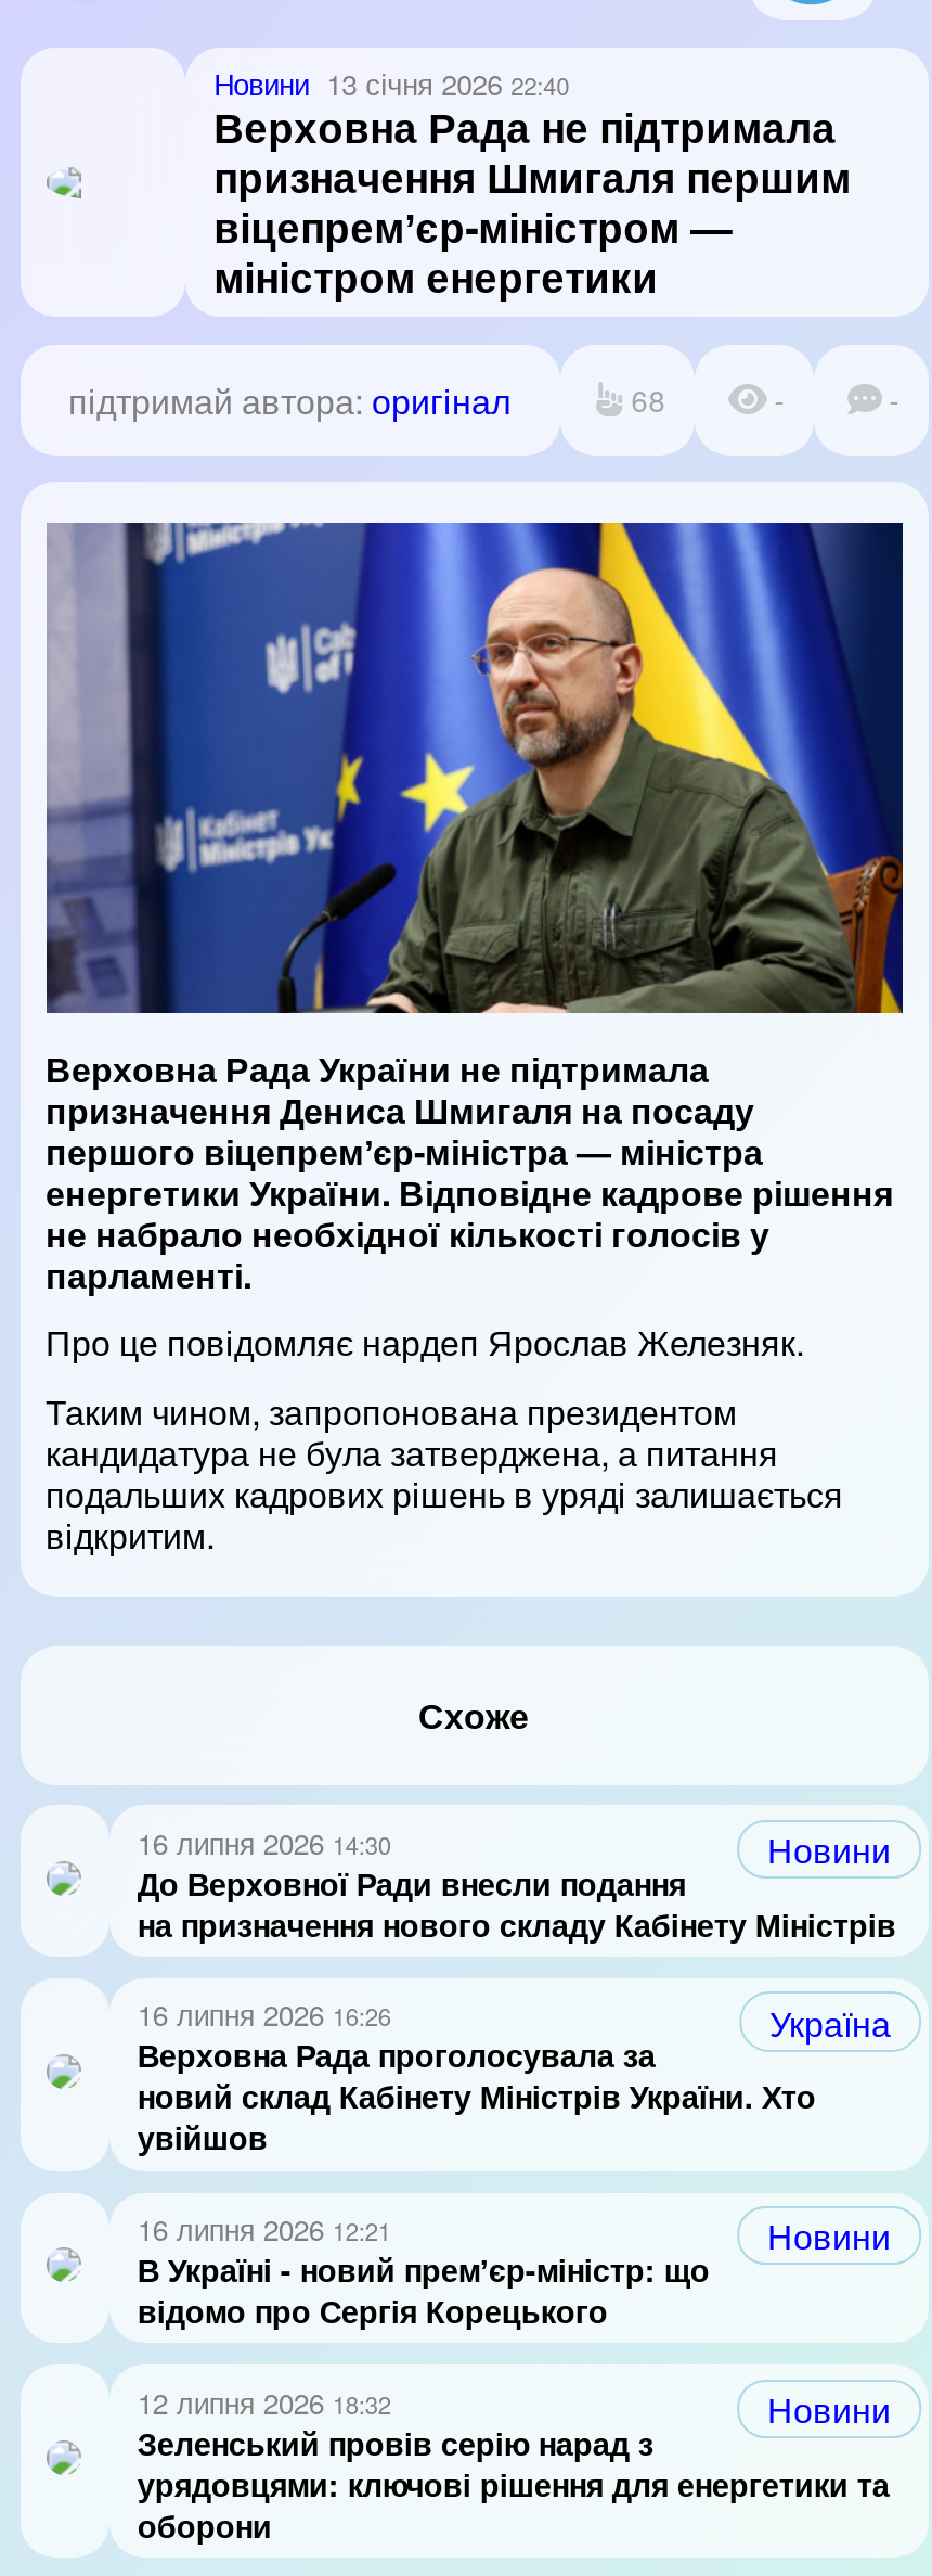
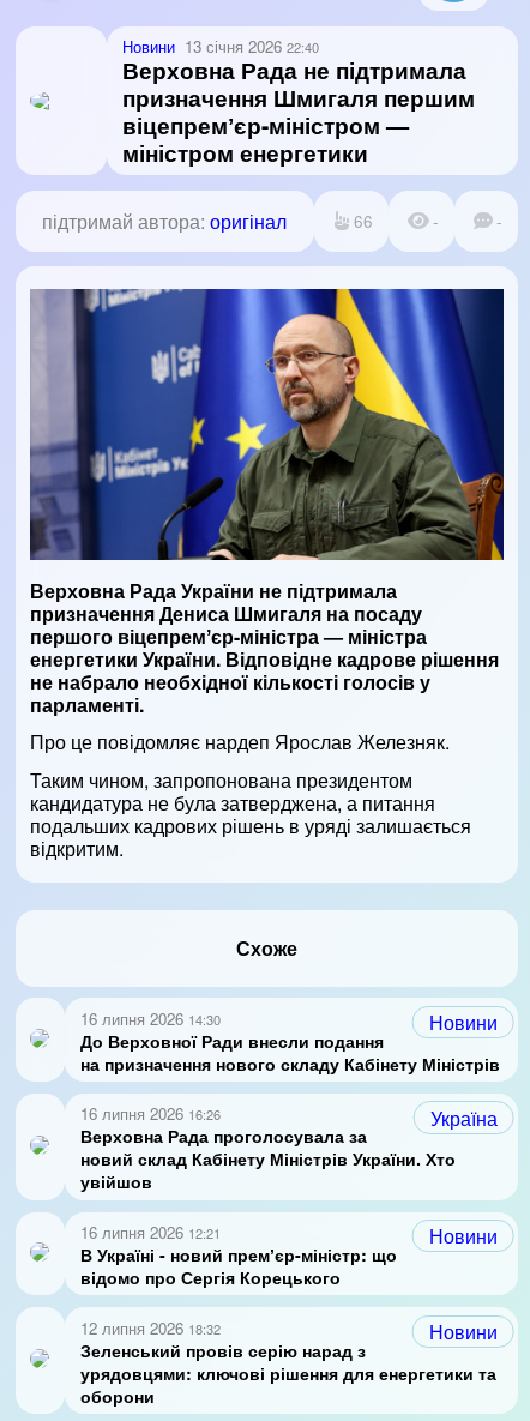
- 68
+ 66
